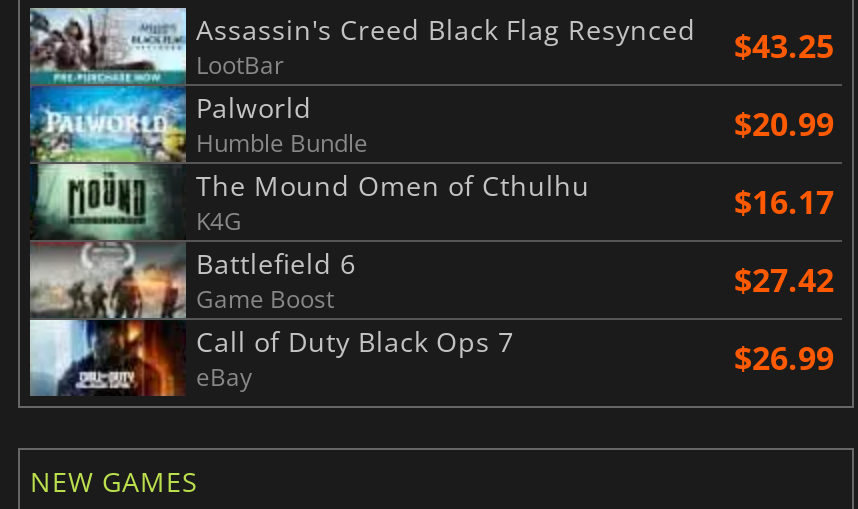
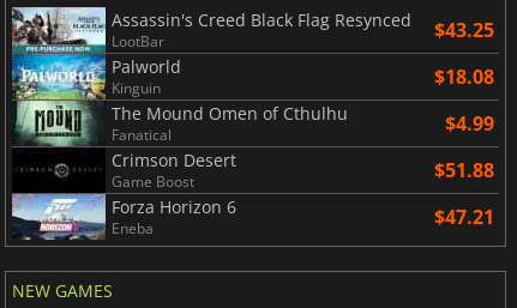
- Humble Bundle
- $20.99
+ Kinguin
+ $18.08

- K4G
- $16.17
+ Fanatical
+ $4.99

- [image]
- Battlefield 6
+ [image]
+ Crimson Desert

- $27.42
+ $51.88

- Call of Duty Black Ops 7
- eBay
- $26.99
+ Forza Horizon 6
+ Eneba
+ $47.21
